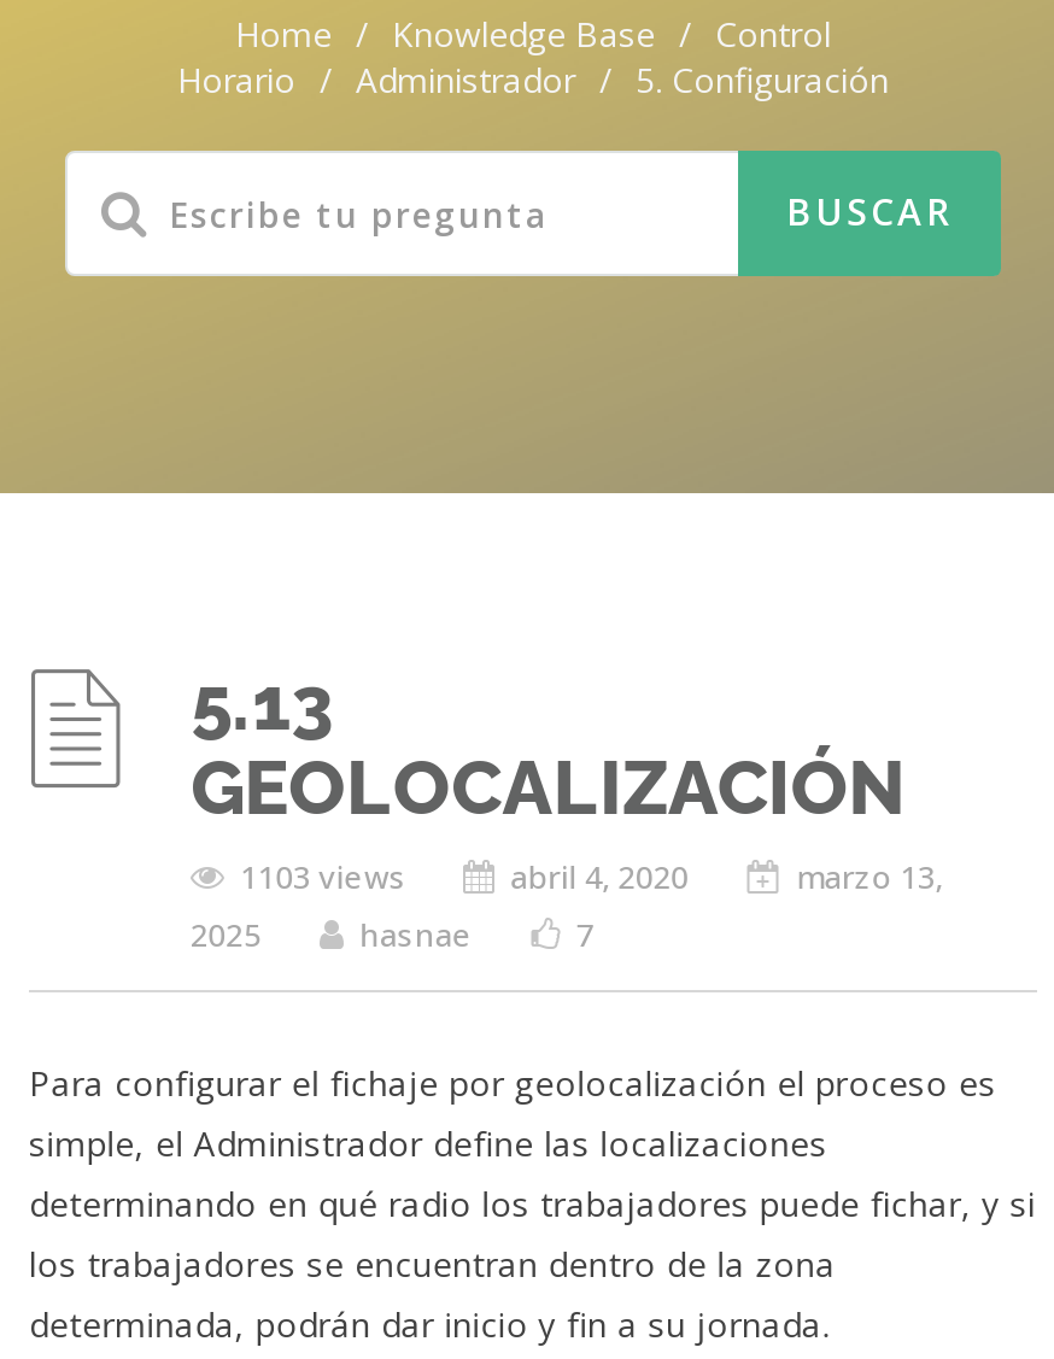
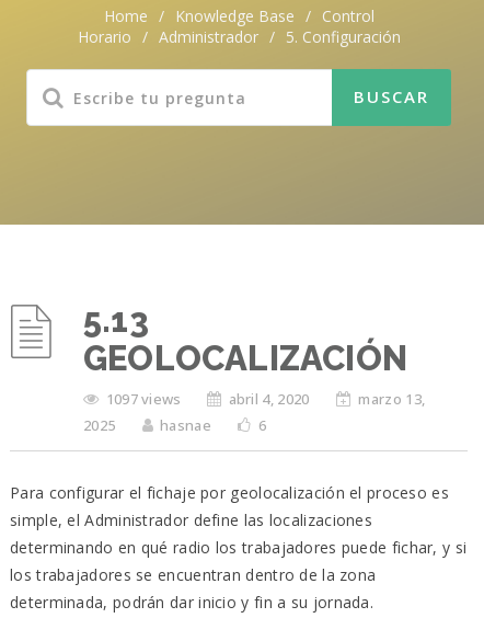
- 1103 views
+ 1097 views

- 7
+ 6
